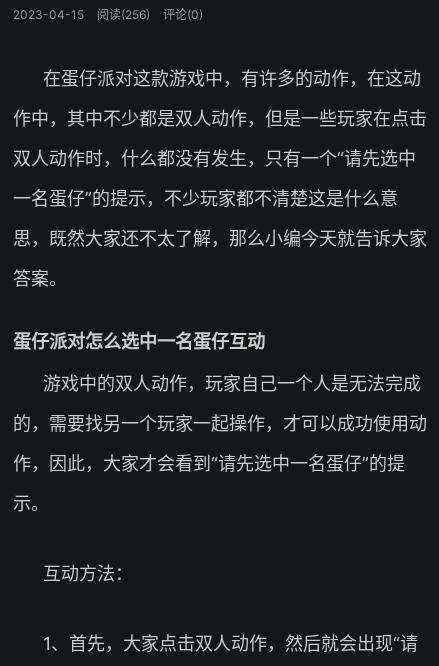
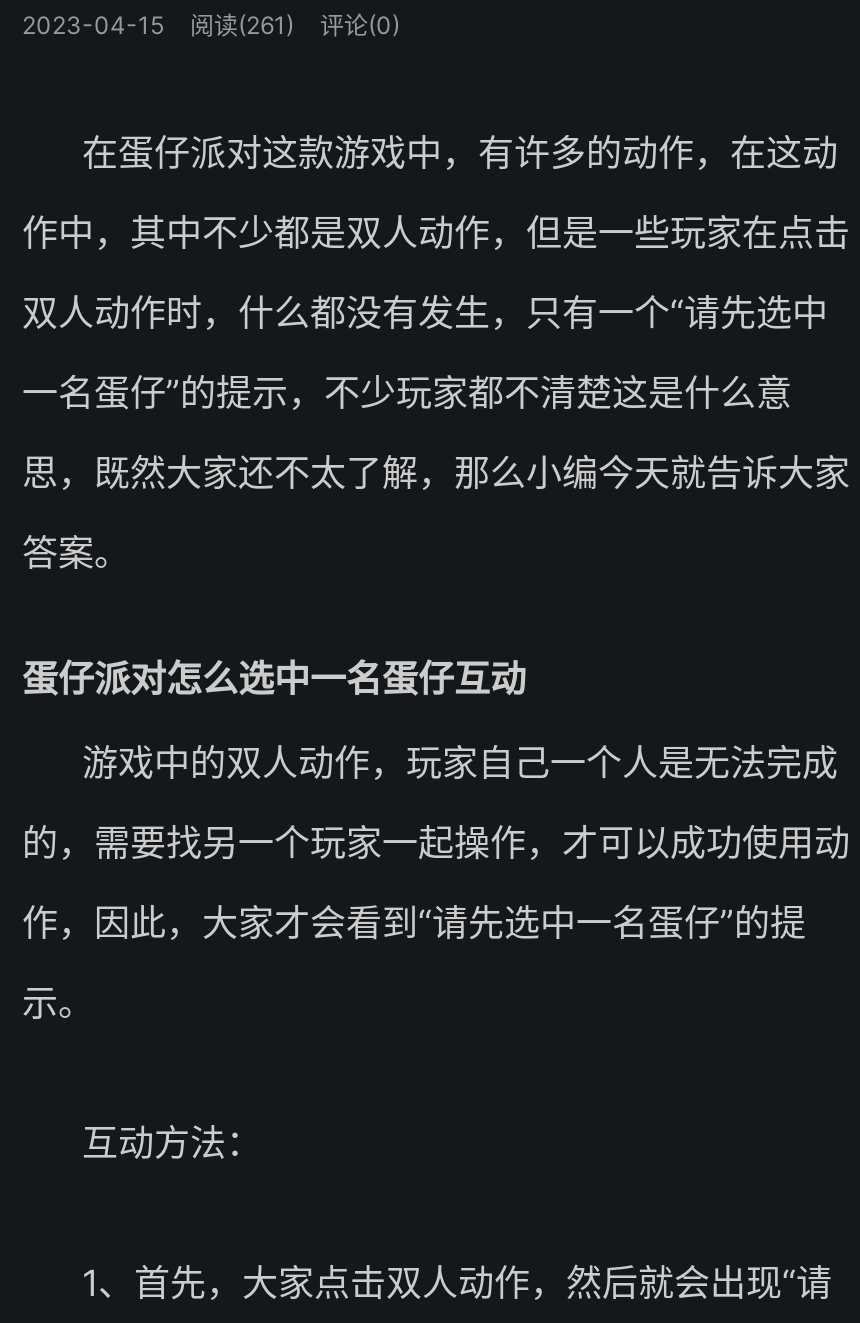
- 2023-04-15 阅读(256) 评论(0)
+ 2023-04-15 阅读(261) 评论(0)
